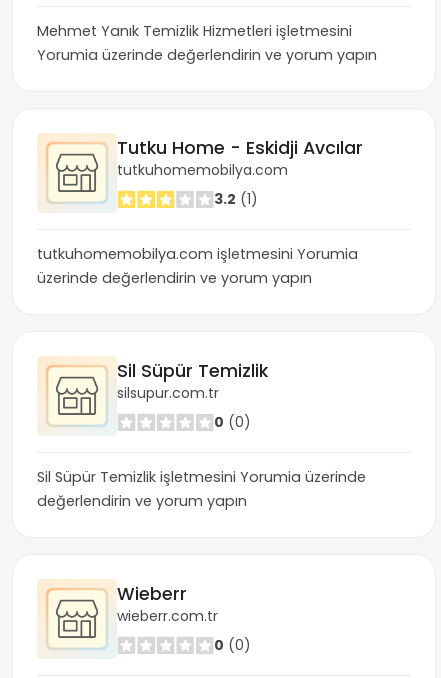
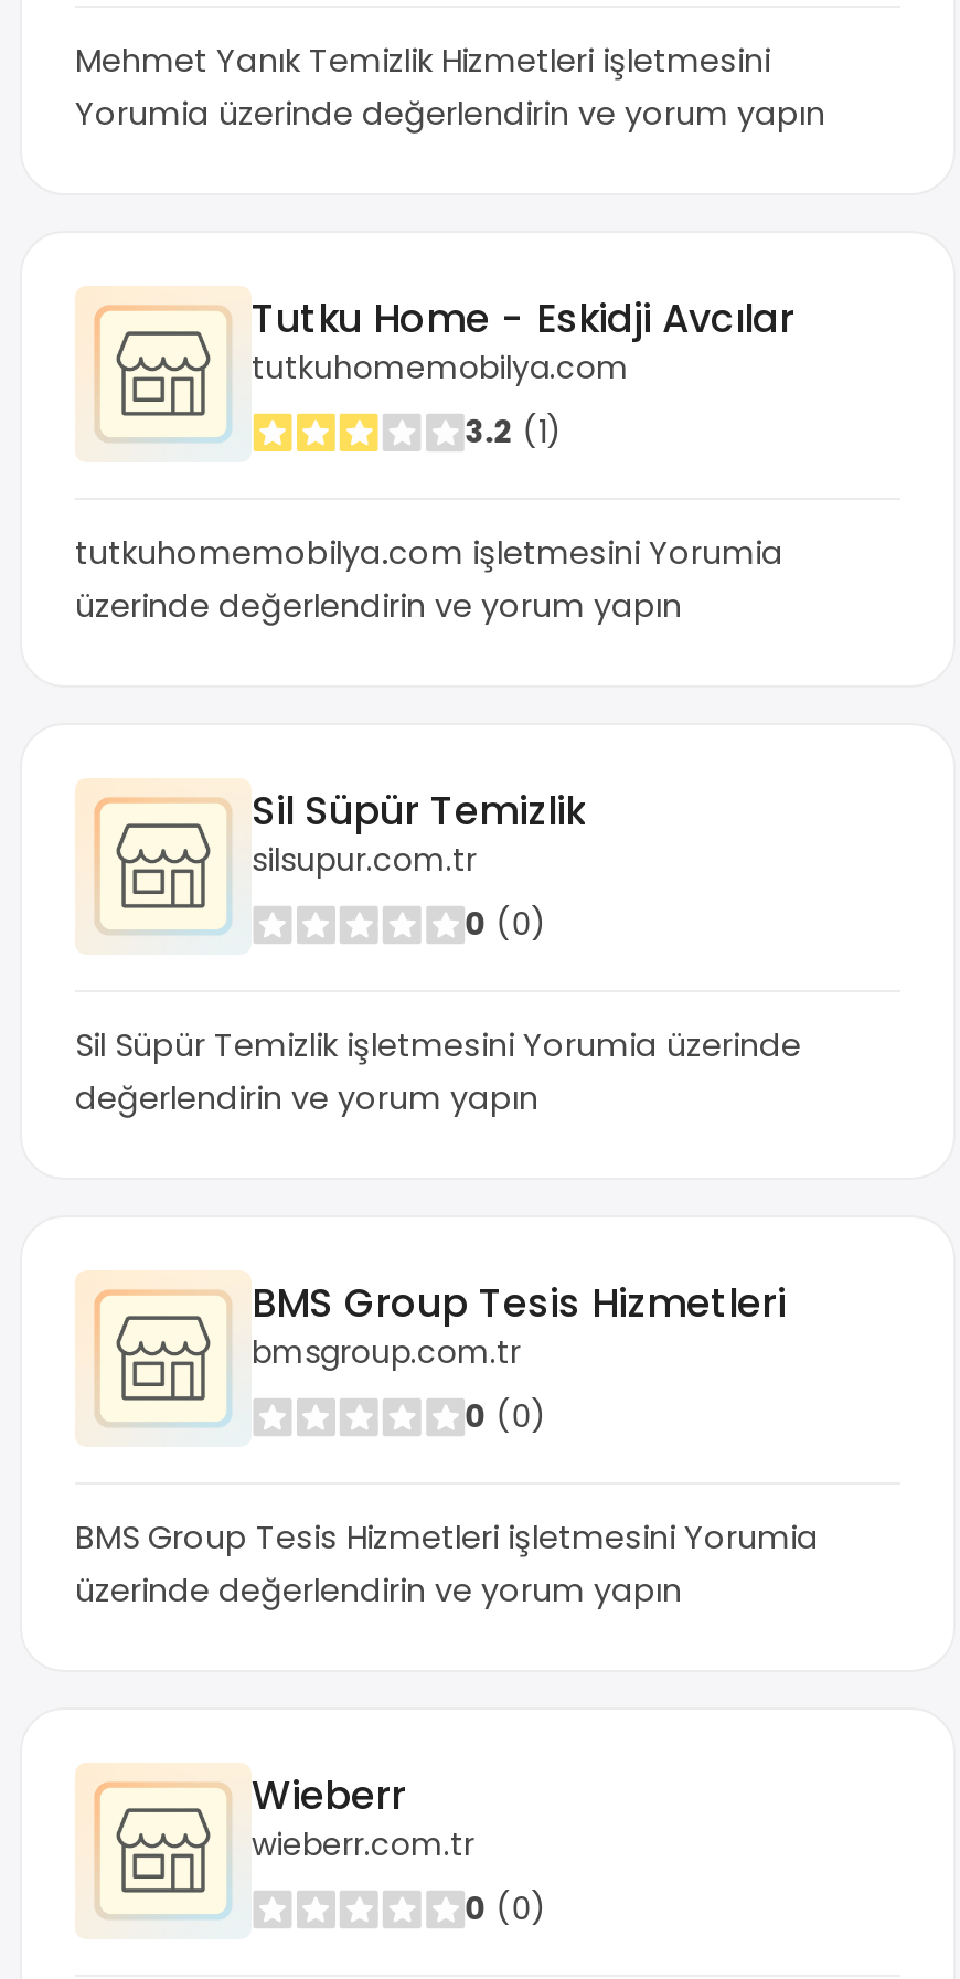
+ BMS Group Tesis Hizmetleri
+ bmsgroup.com.tr
+ 0 (0)
+ BMS Group Tesis Hizmetleri işletmesini Yorumia
+ üzerinde değerlendirin ve yorum yapın
